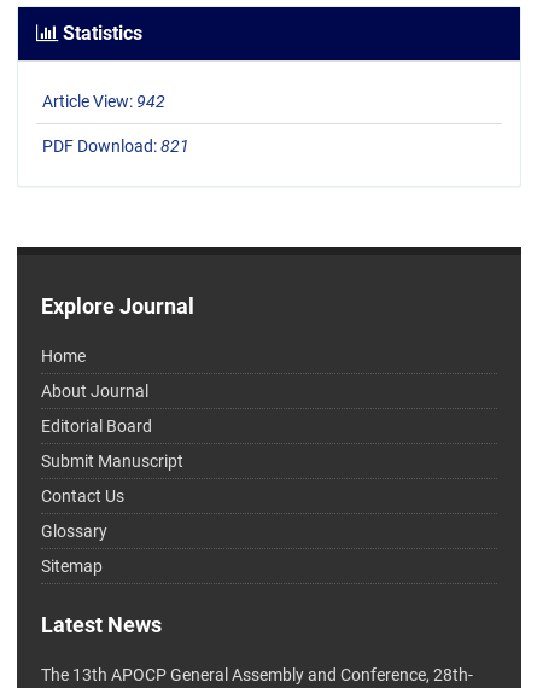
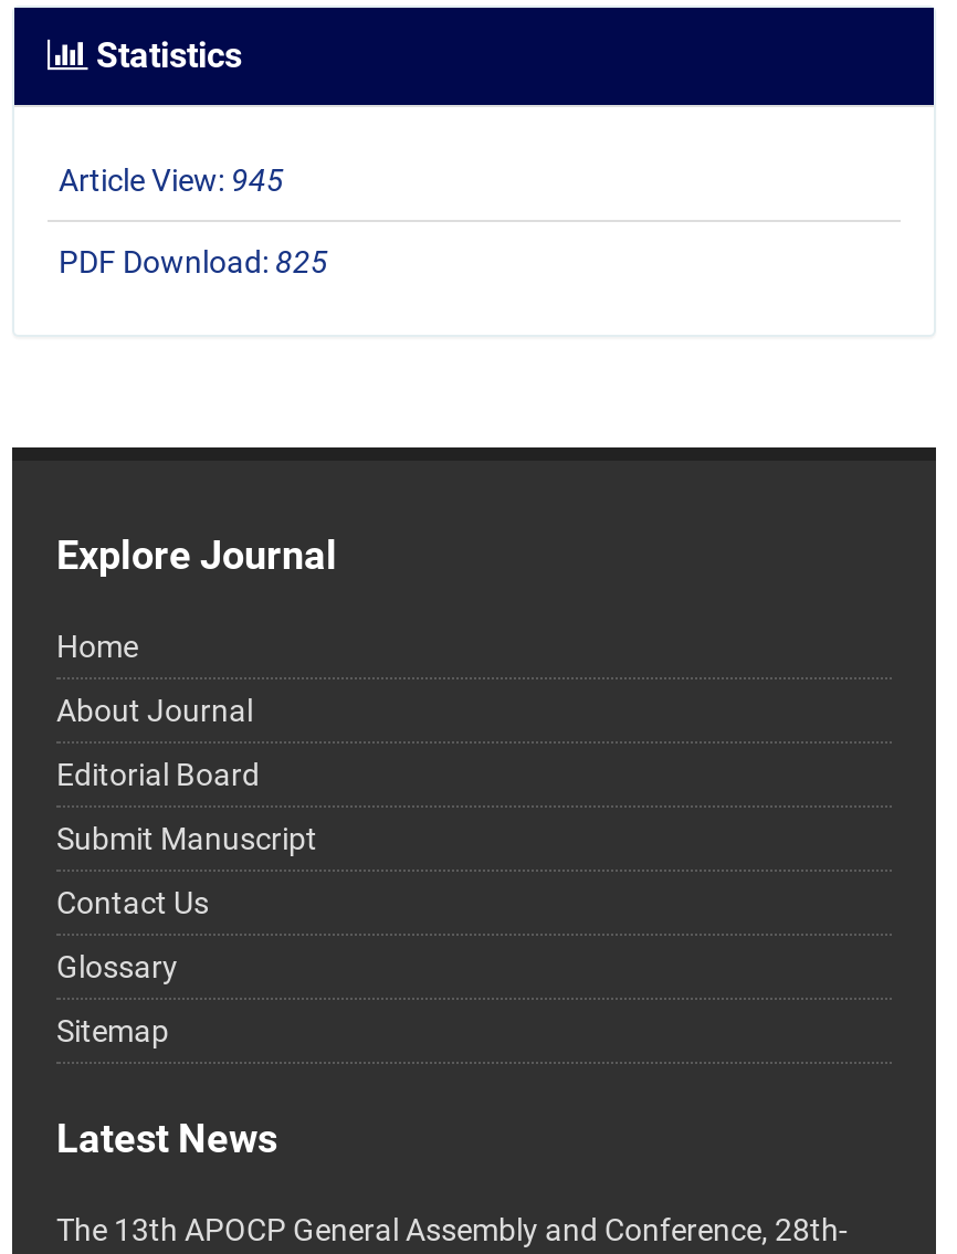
- Article View: 942
+ Article View: 945

- PDF Download: 821
+ PDF Download: 825
